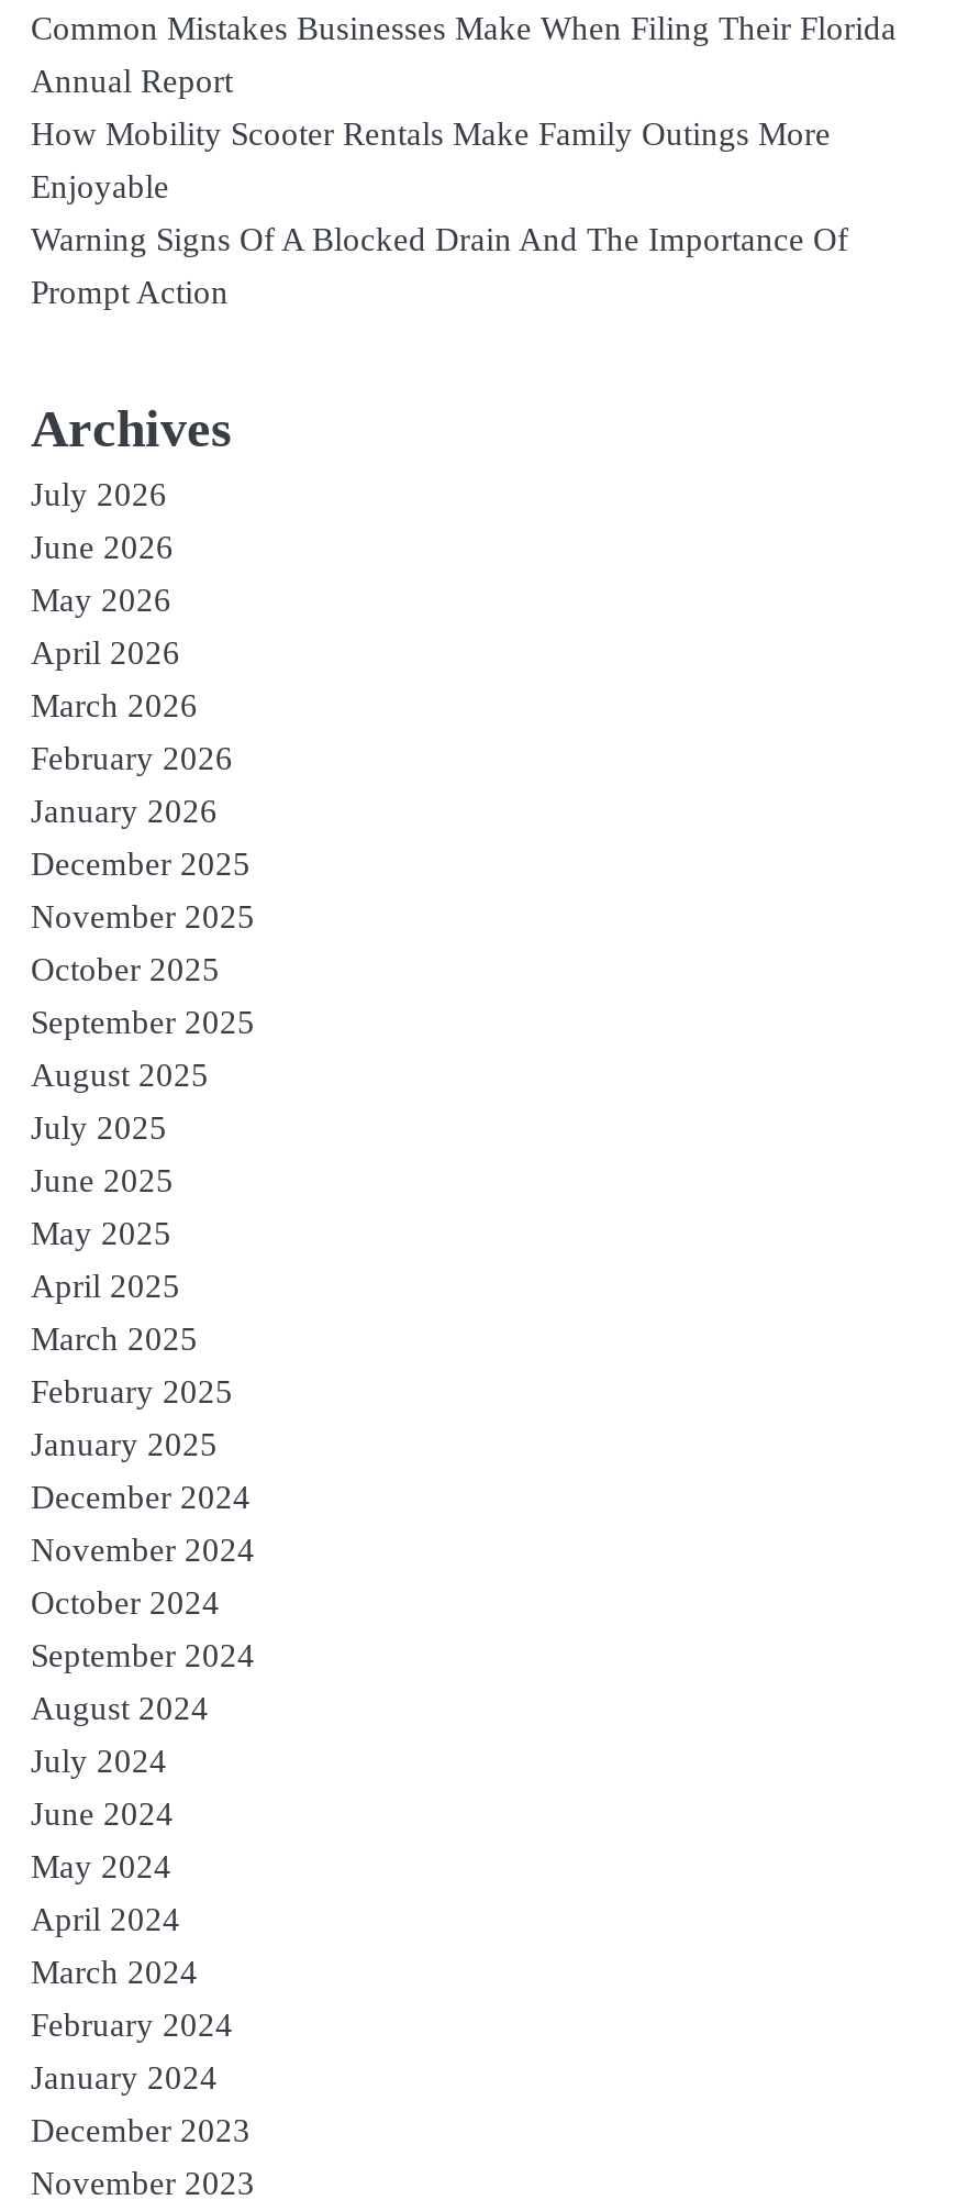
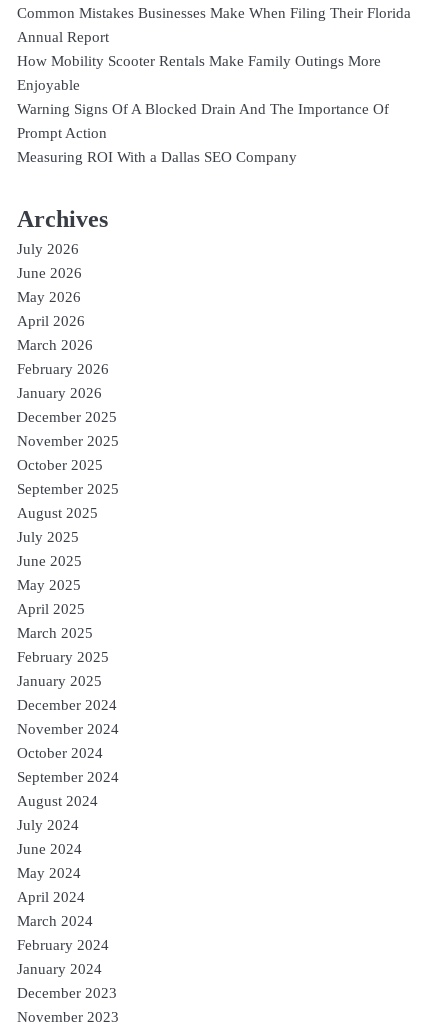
+ Measuring ROI With a Dallas SEO Company
